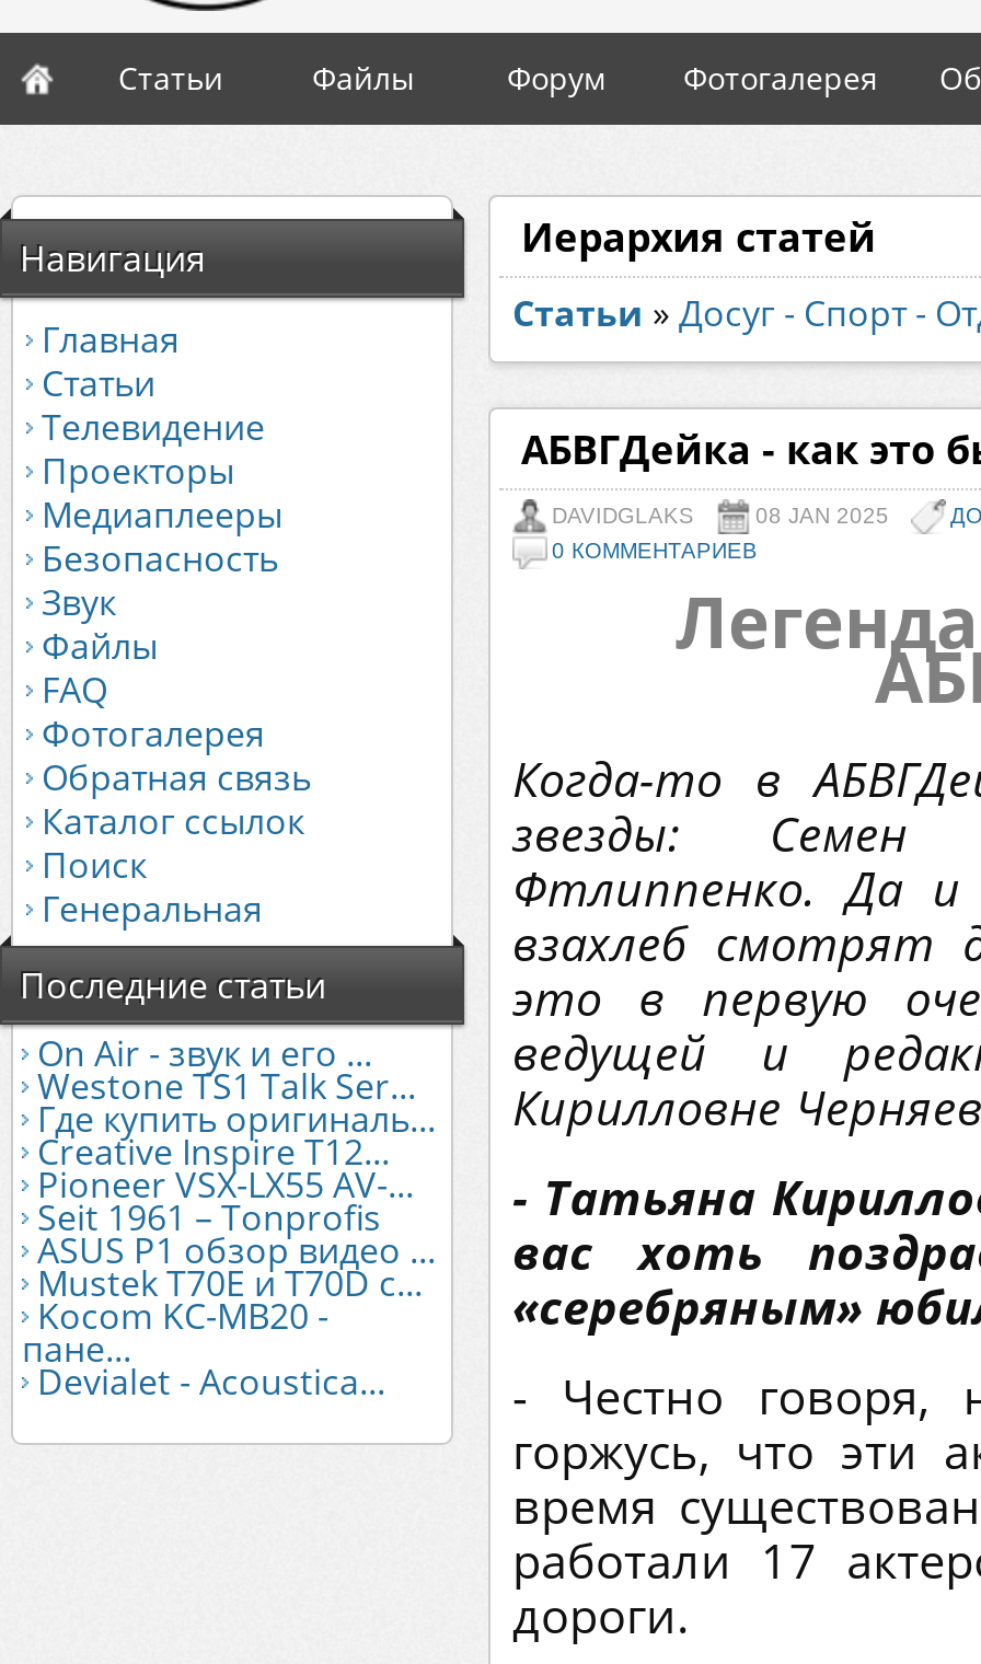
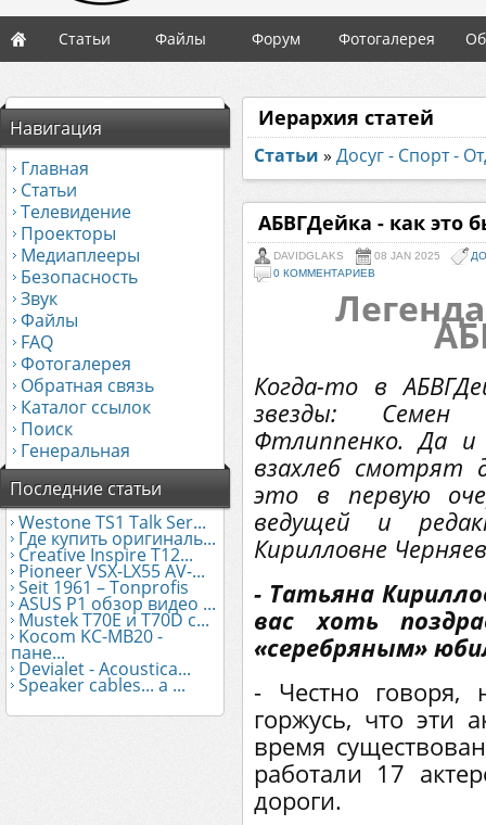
- On Air - звук и его ...

+ Speaker cables... a ...
